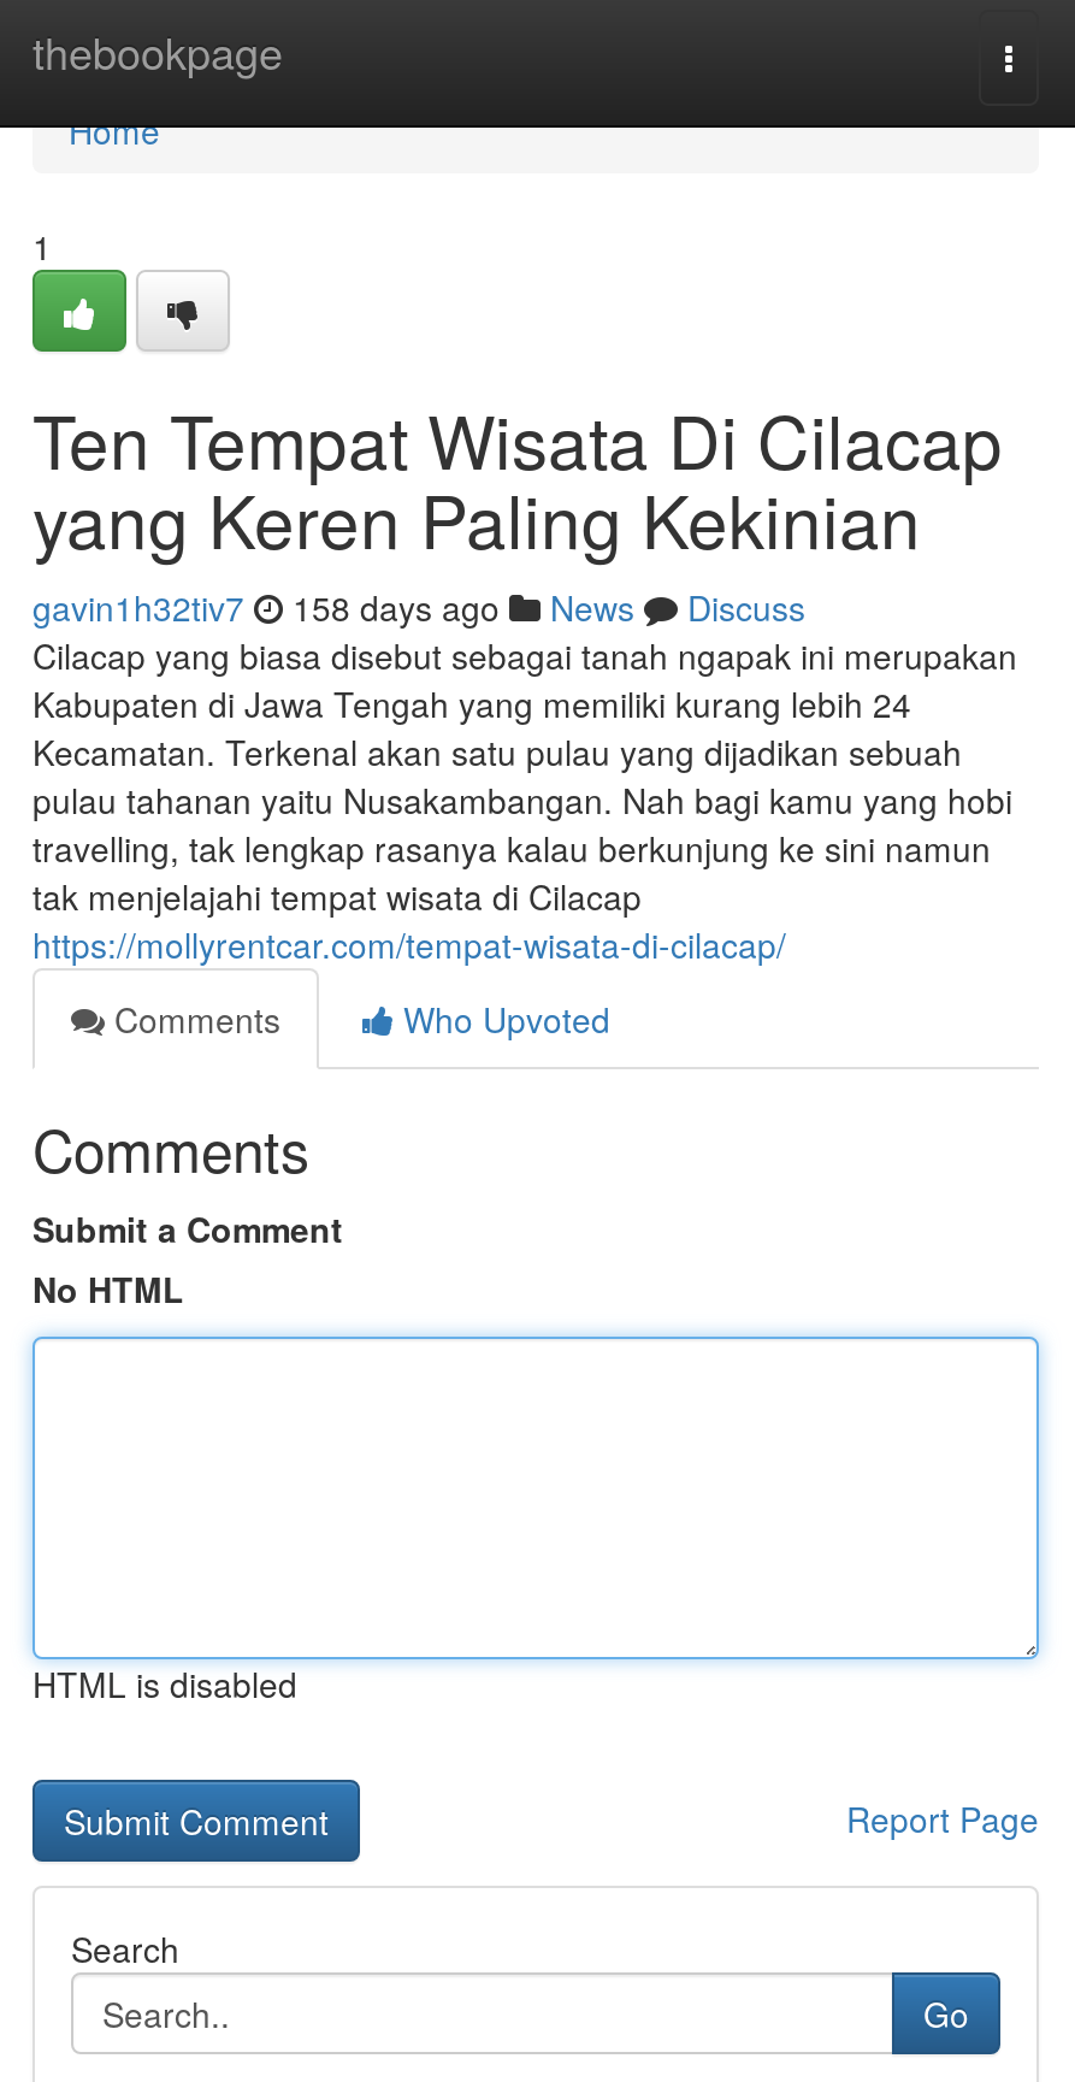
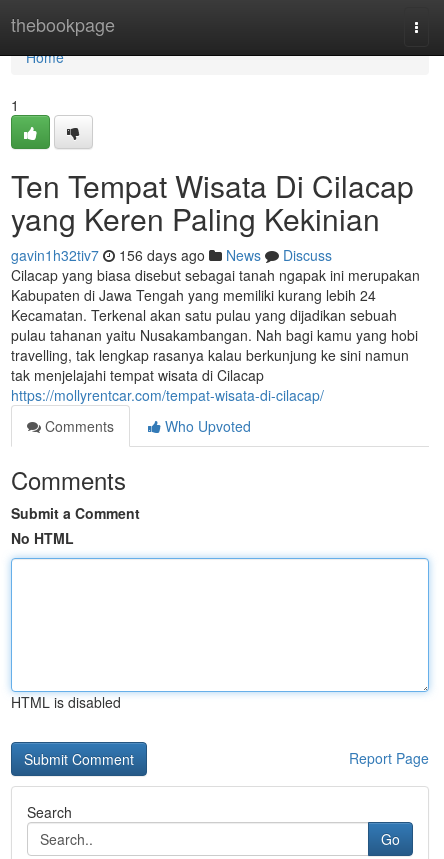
- gavin1h32tiv7 158 days ago News Discuss
+ gavin1h32tiv7 156 days ago News Discuss
